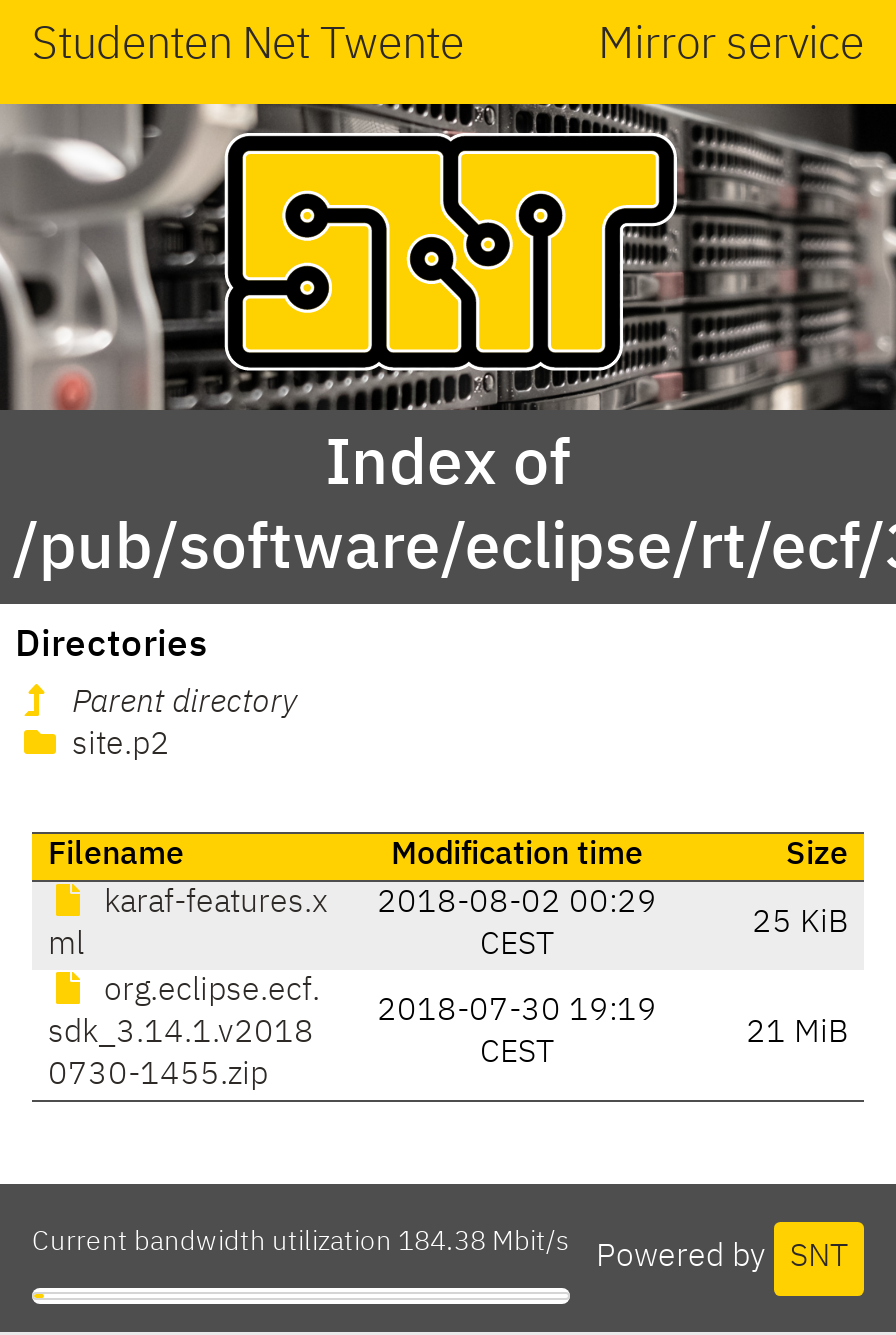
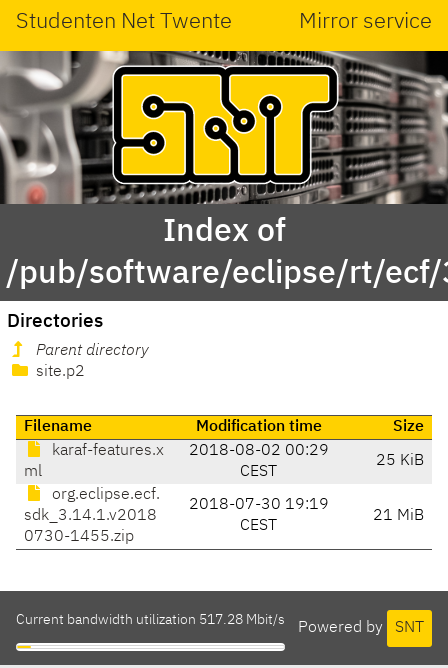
- Current bandwidth utilization 184.38 Mbit/s
+ Current bandwidth utilization 517.28 Mbit/s
